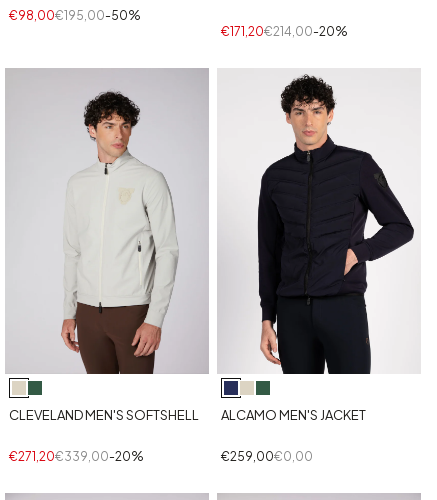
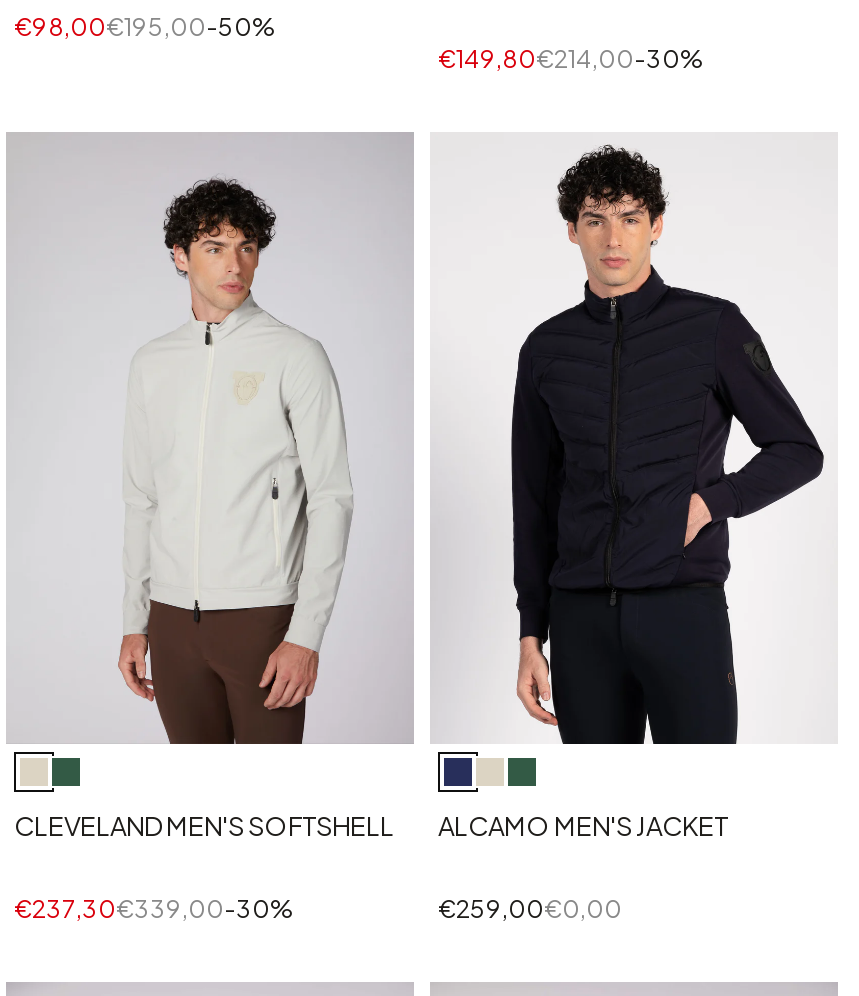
- €171,20€214,00-20%
+ €149,80€214,00-30%

- €271,20€339,00-20%
+ €237,30€339,00-30%
